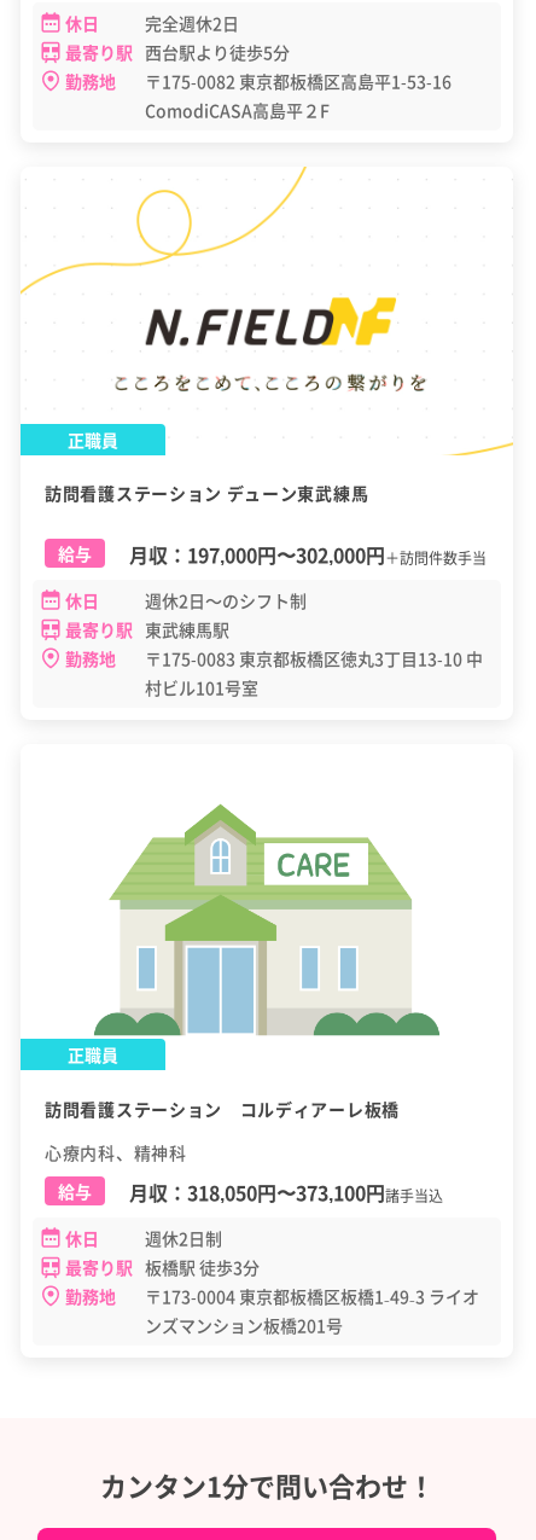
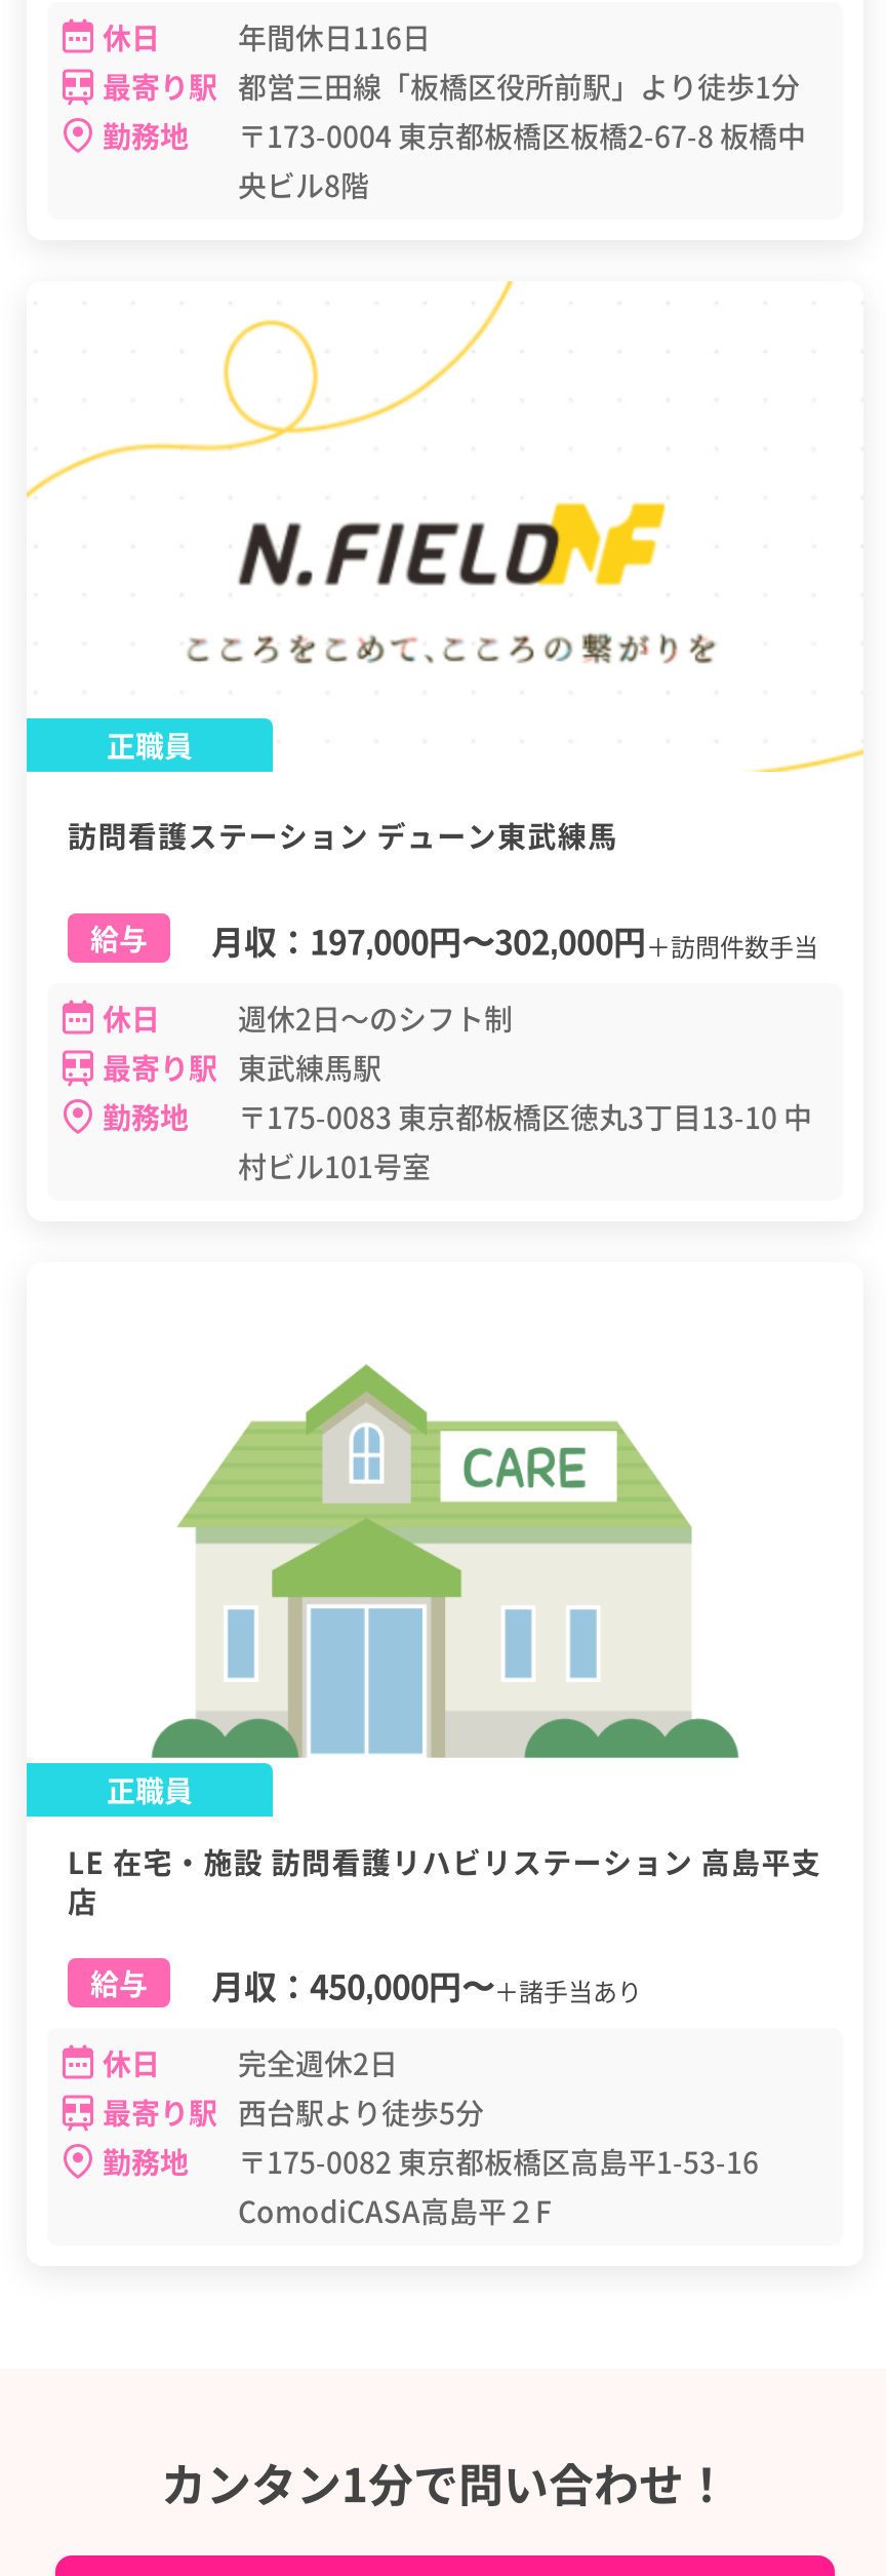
moved down: 完全週休2日 | 最寄り駅 西台駅より徒歩5分

+ 年間休日116日
+ 最寄り駅 都営三田線「板橋区役所前駅」より徒歩1分

moved down: 〒175-0082 東京都板橋区高島平1-53-16 | ComodiCASA高島平２F

+ 〒173-0004 東京都板橋区板橋2-67-8 板橋中
+ 央ビル8階

- 訪問看護ステーション コルディアーレ板橋
- 心療内科、精神科
+ LE 在宅・施設 訪問看護リハビリステーション 高島平支
+ 店

- 月収：318,050円〜373,100円諸手当込
+ 月収：450,000円〜＋諸手当あり

- 週休2日制
- 最寄り駅 板橋駅 徒歩3分

- 〒173-0004 東京都板橋区板橋1₋49₋3 ライオ
- ンズマンション板橋201号
